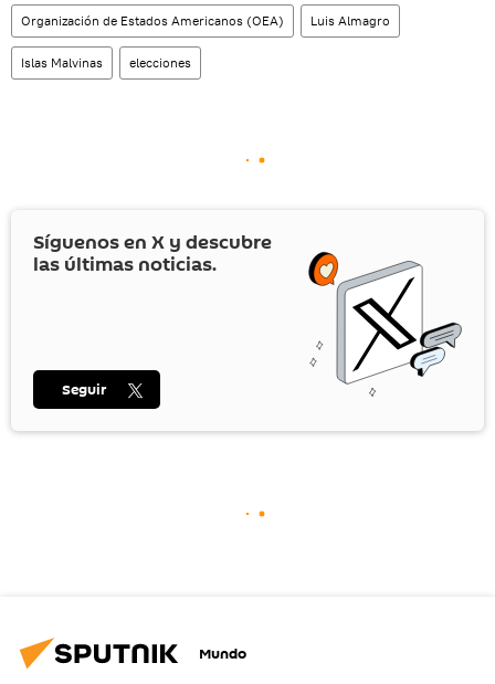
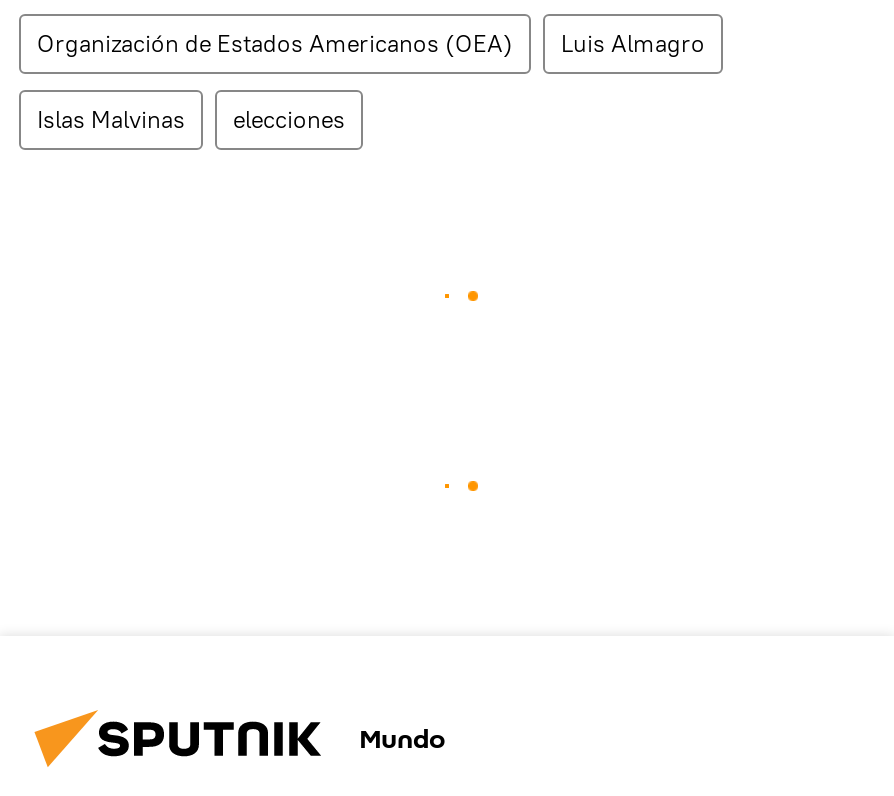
- [image]
- Síguenos en X y descubre
- las últimas noticias.

- Seguir
